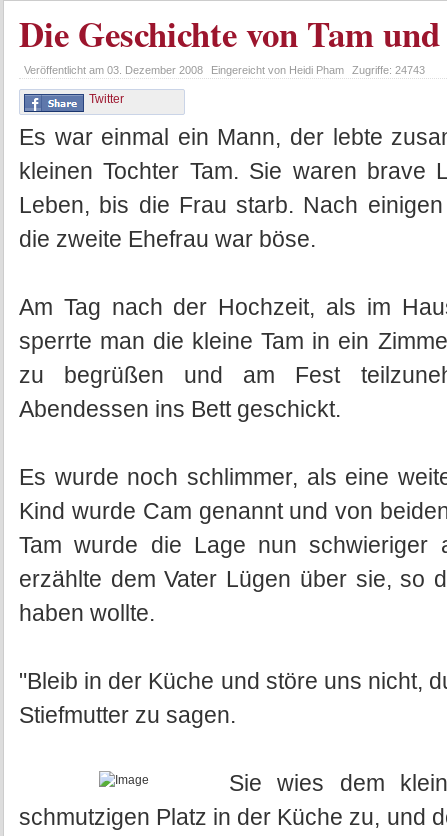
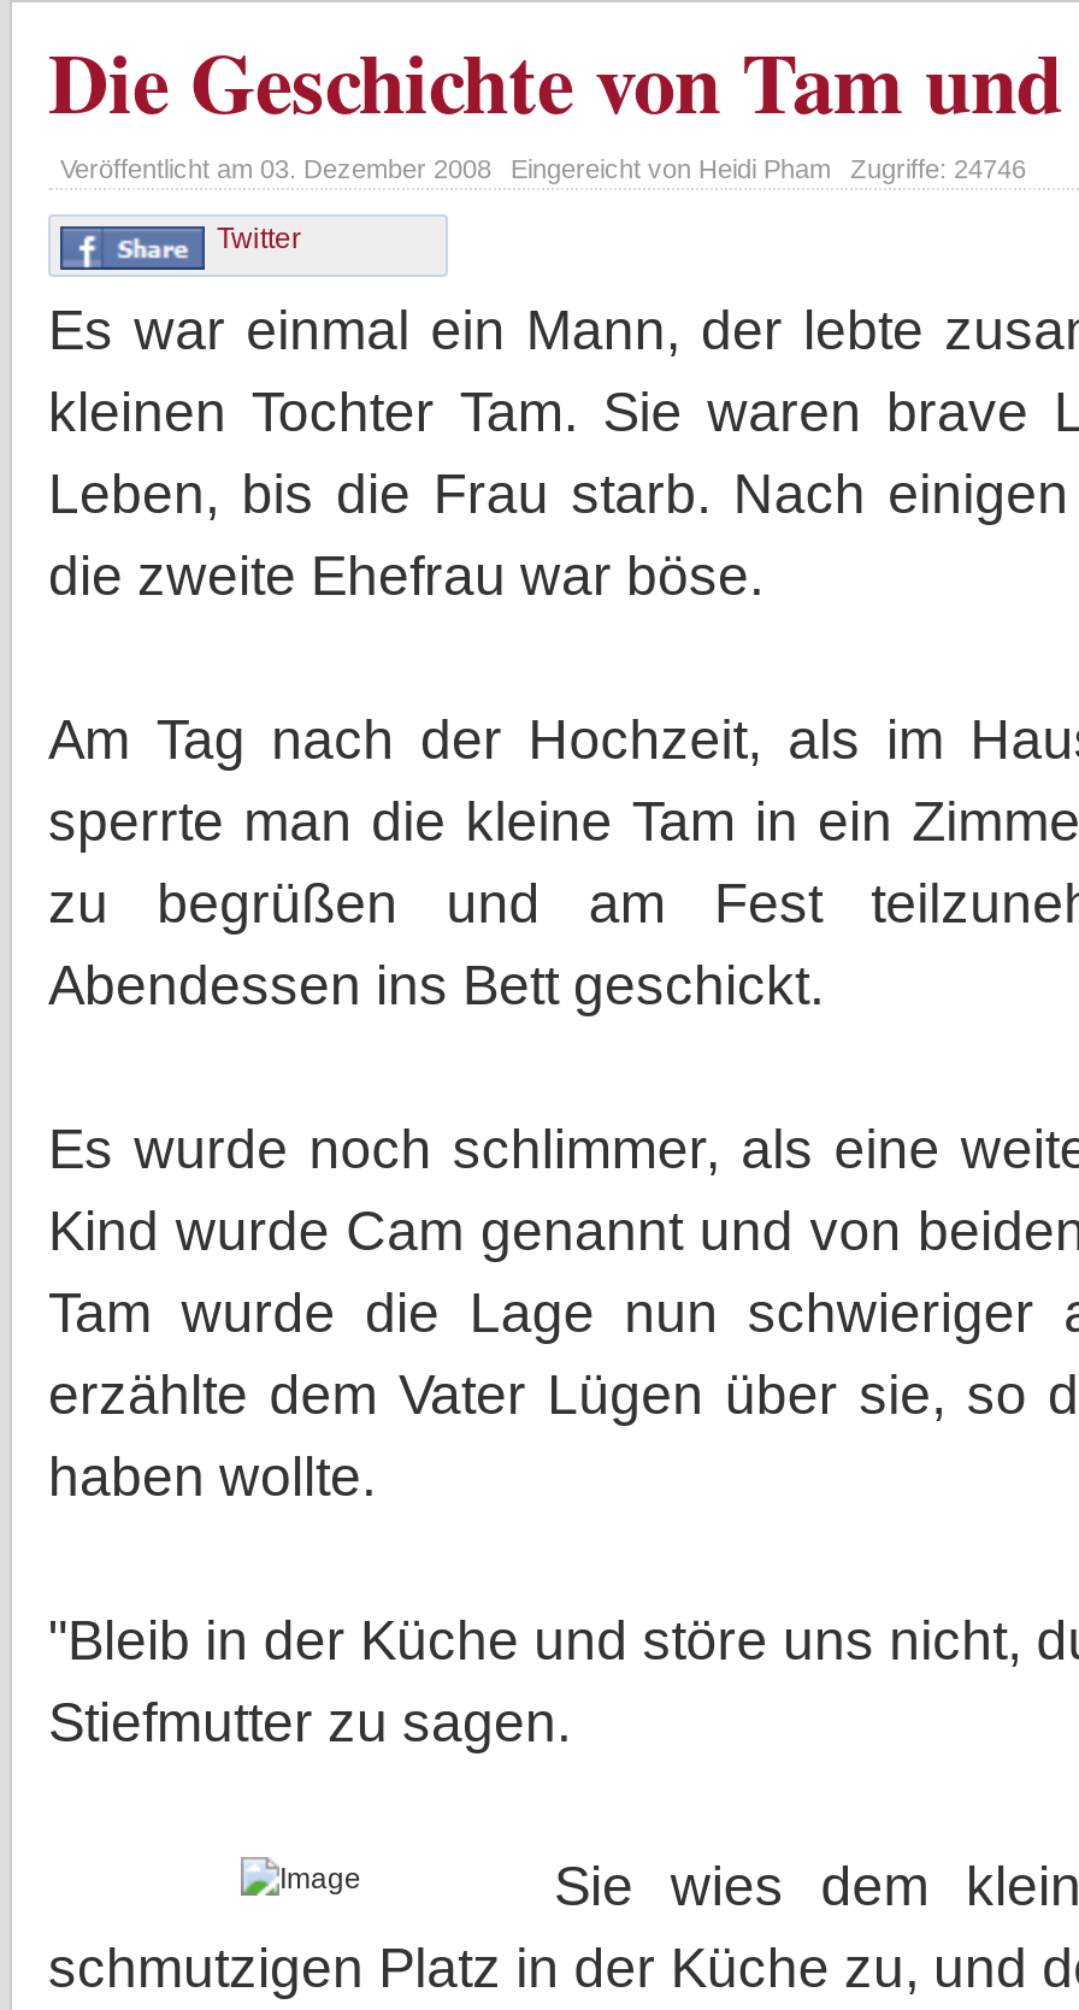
- Veröffentlicht am 03. Dezember 2008 Eingereicht von Heidi Pham Zugriffe: 24743
+ Veröffentlicht am 03. Dezember 2008 Eingereicht von Heidi Pham Zugriffe: 24746
